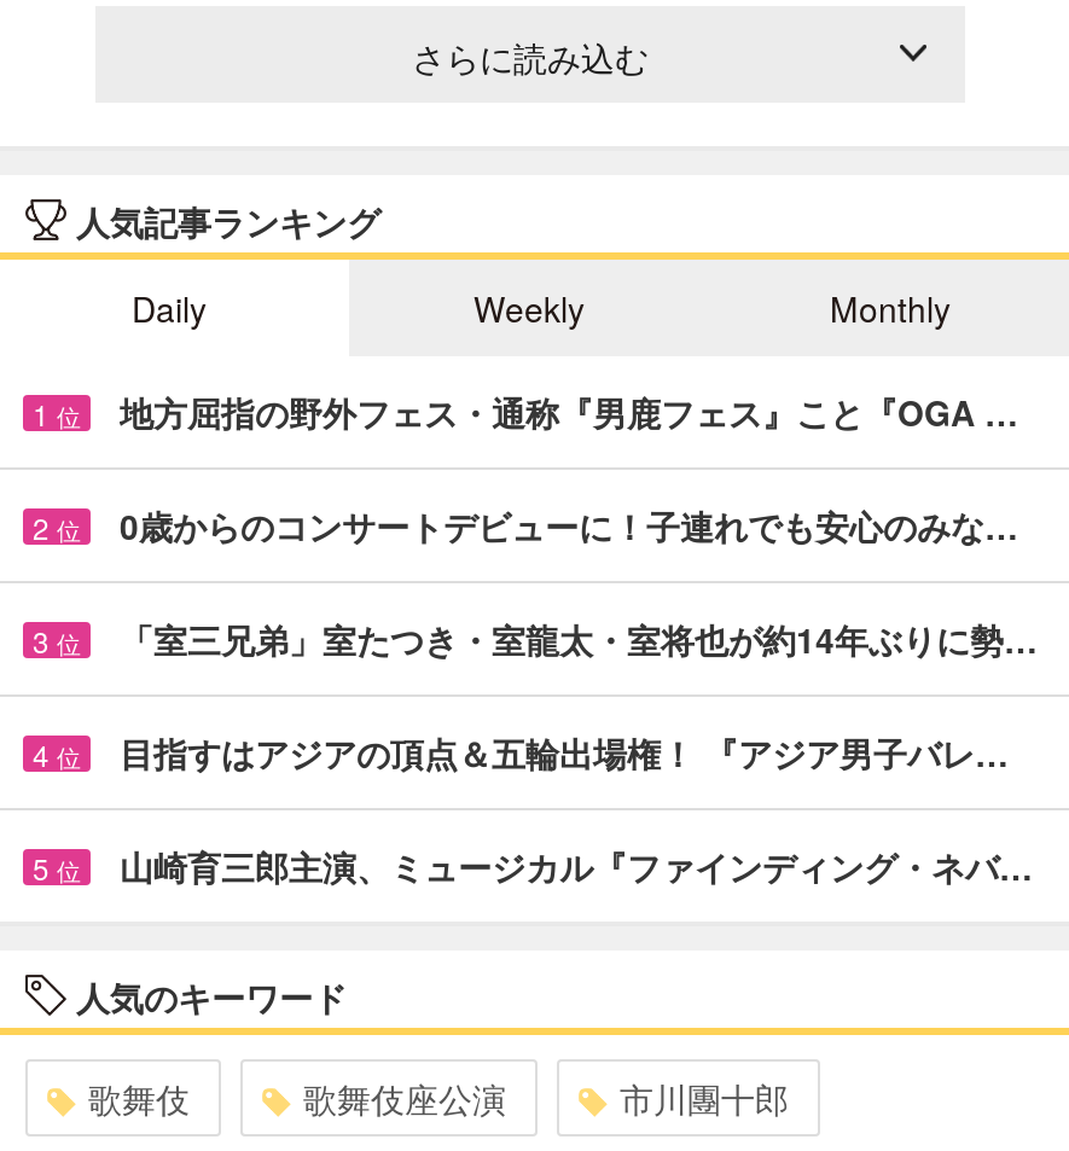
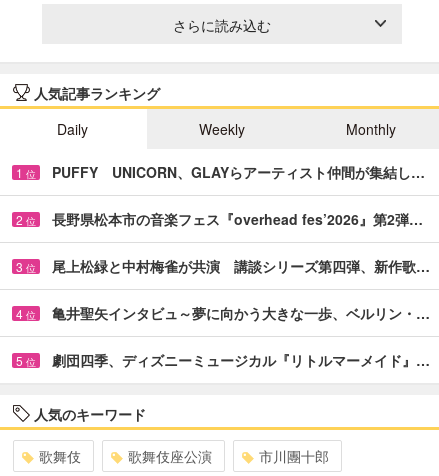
- 地方屈指の野外フェス・通称『男鹿フェス』こと『OGA …
+ PUFFY UNICORN、GLAYらアーティスト仲間が集結し…

- 0歳からのコンサートデビューに！子連れでも安心のみな…
+ 長野県松本市の音楽フェス『overhead fes’2026』第2弾…

- 「室三兄弟」室たつき・室龍太・室将也が約14年ぶりに勢…
+ 尾上松緑と中村梅雀が共演 講談シリーズ第四弾、新作歌…

- 目指すはアジアの頂点＆五輪出場権！ 『アジア男子バレ…
+ 亀井聖矢インタビュ～夢に向かう大きな一歩、ベルリン・…

- 山崎育三郎主演、ミュージカル『ファインディング・ネバ…
+ 劇団四季、ディズニーミュージカル『リトルマーメイド』…
